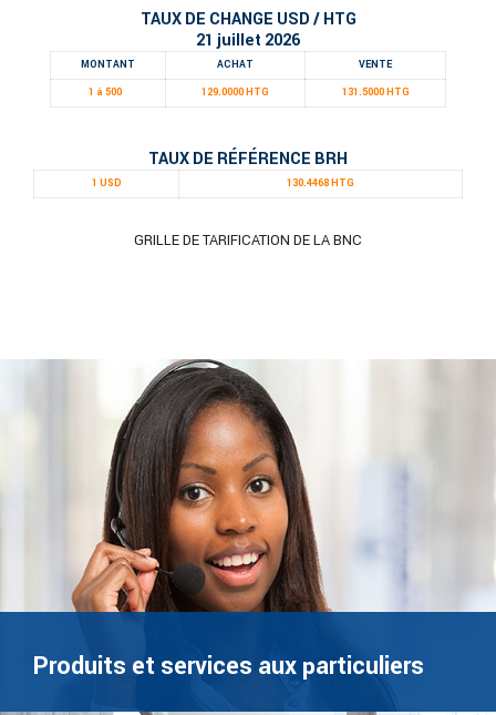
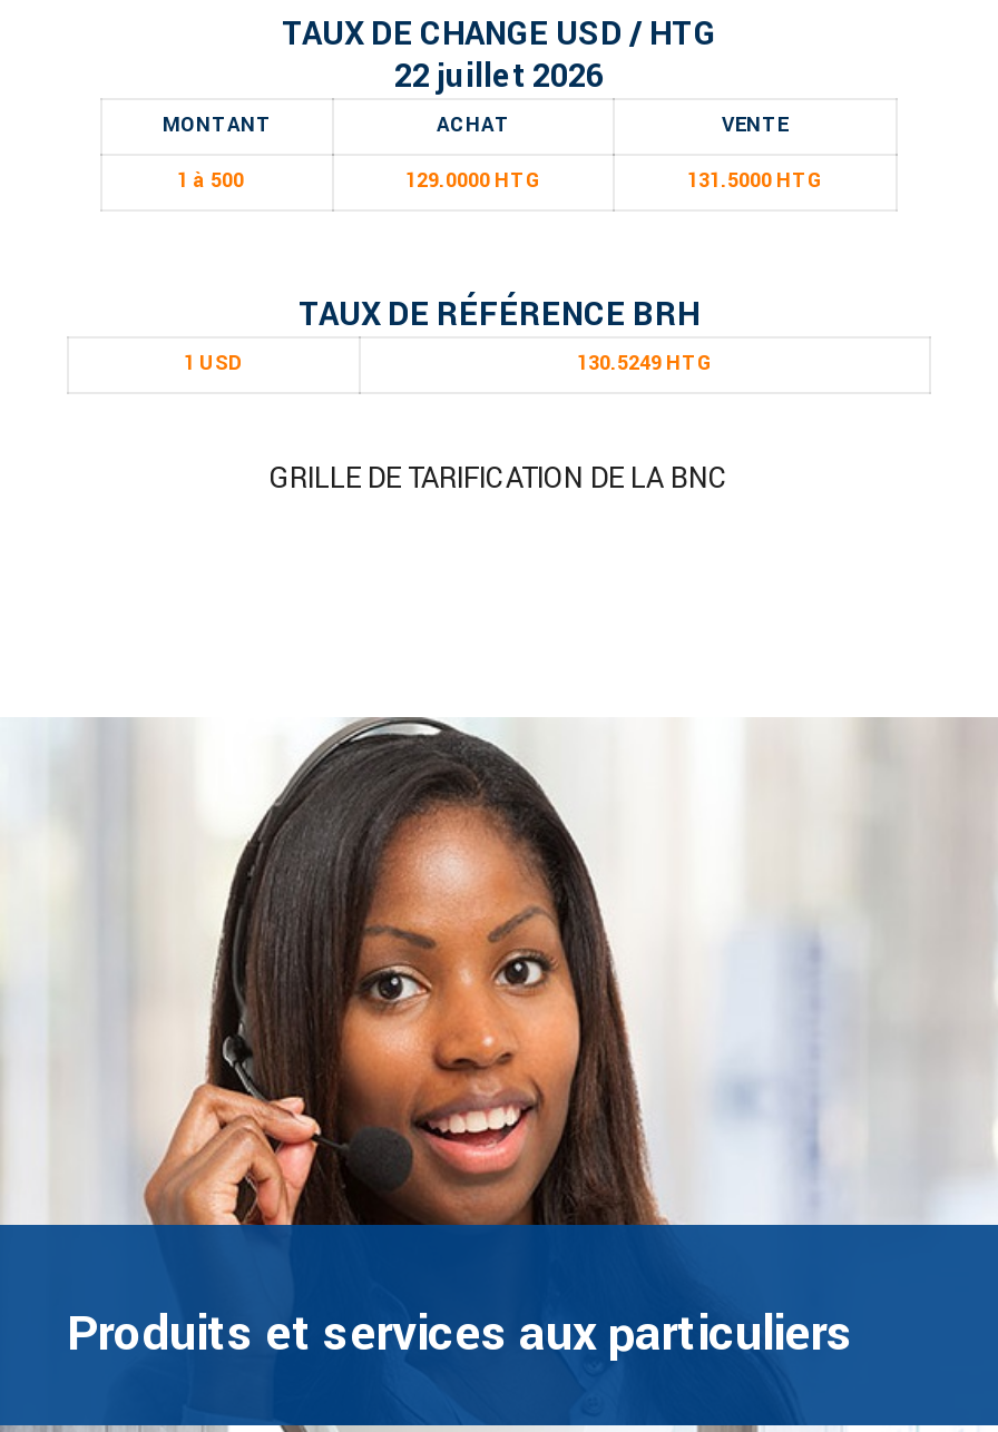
- 21 juillet 2026
+ 22 juillet 2026

- 130.4468 HTG
+ 130.5249 HTG
